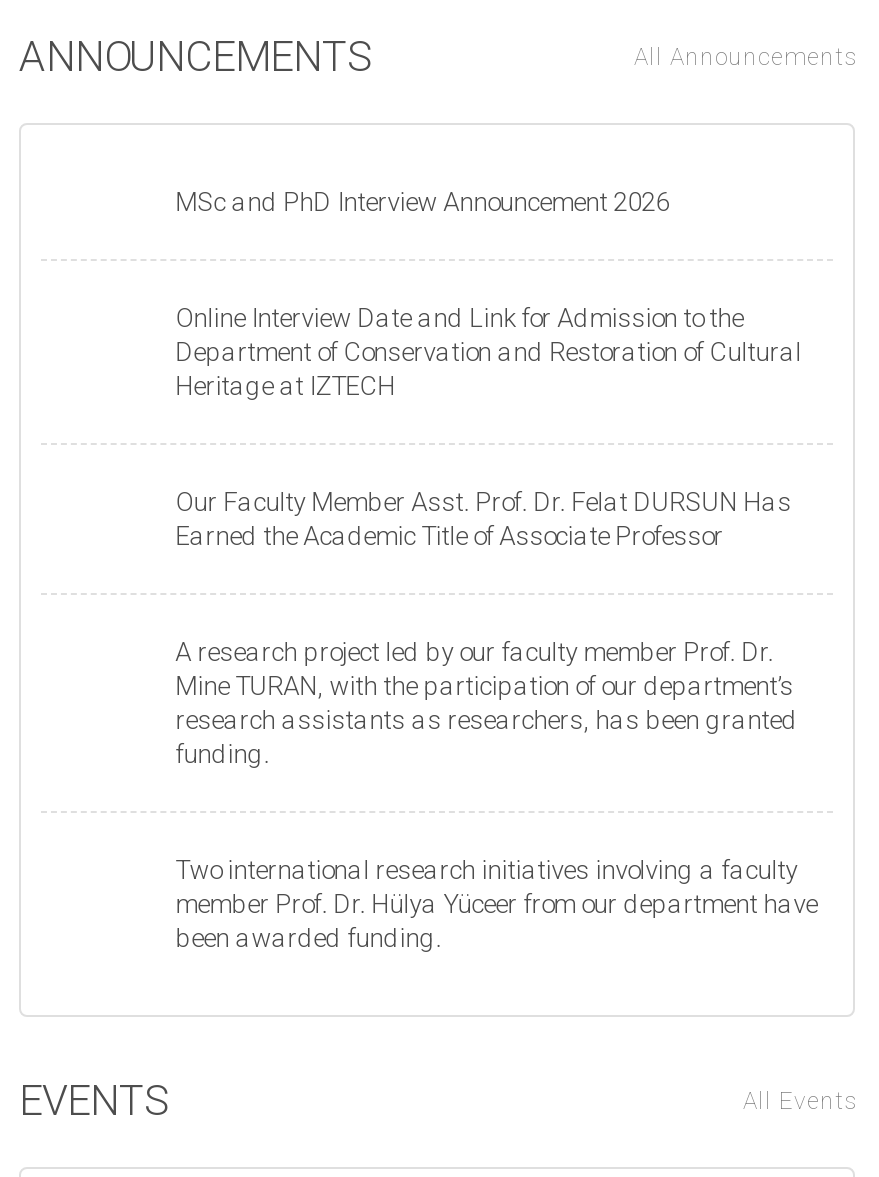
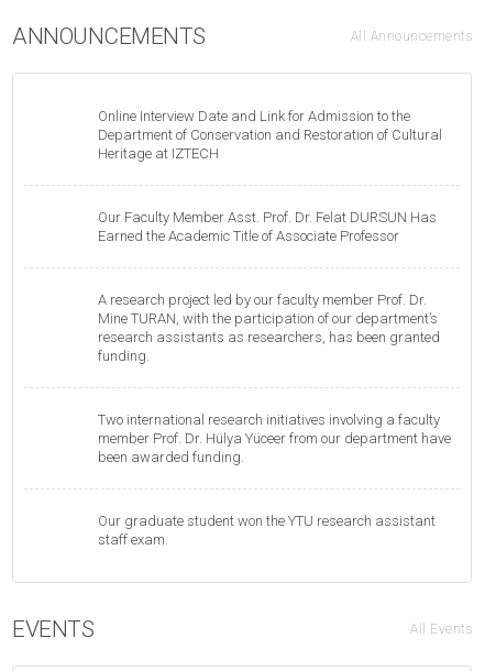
- MSc and PhD Interview Announcement 2026

moved up: Online Interview Date and Link for Admission to the | Department of Conservation and Restoration of Cultural | Heritage at IZTECH | ... | member Prof. Dr. Hülya Yüceer from our department have | been awarded funding.

+ Our graduate student won the YTU research assistant
+ staff exam.
